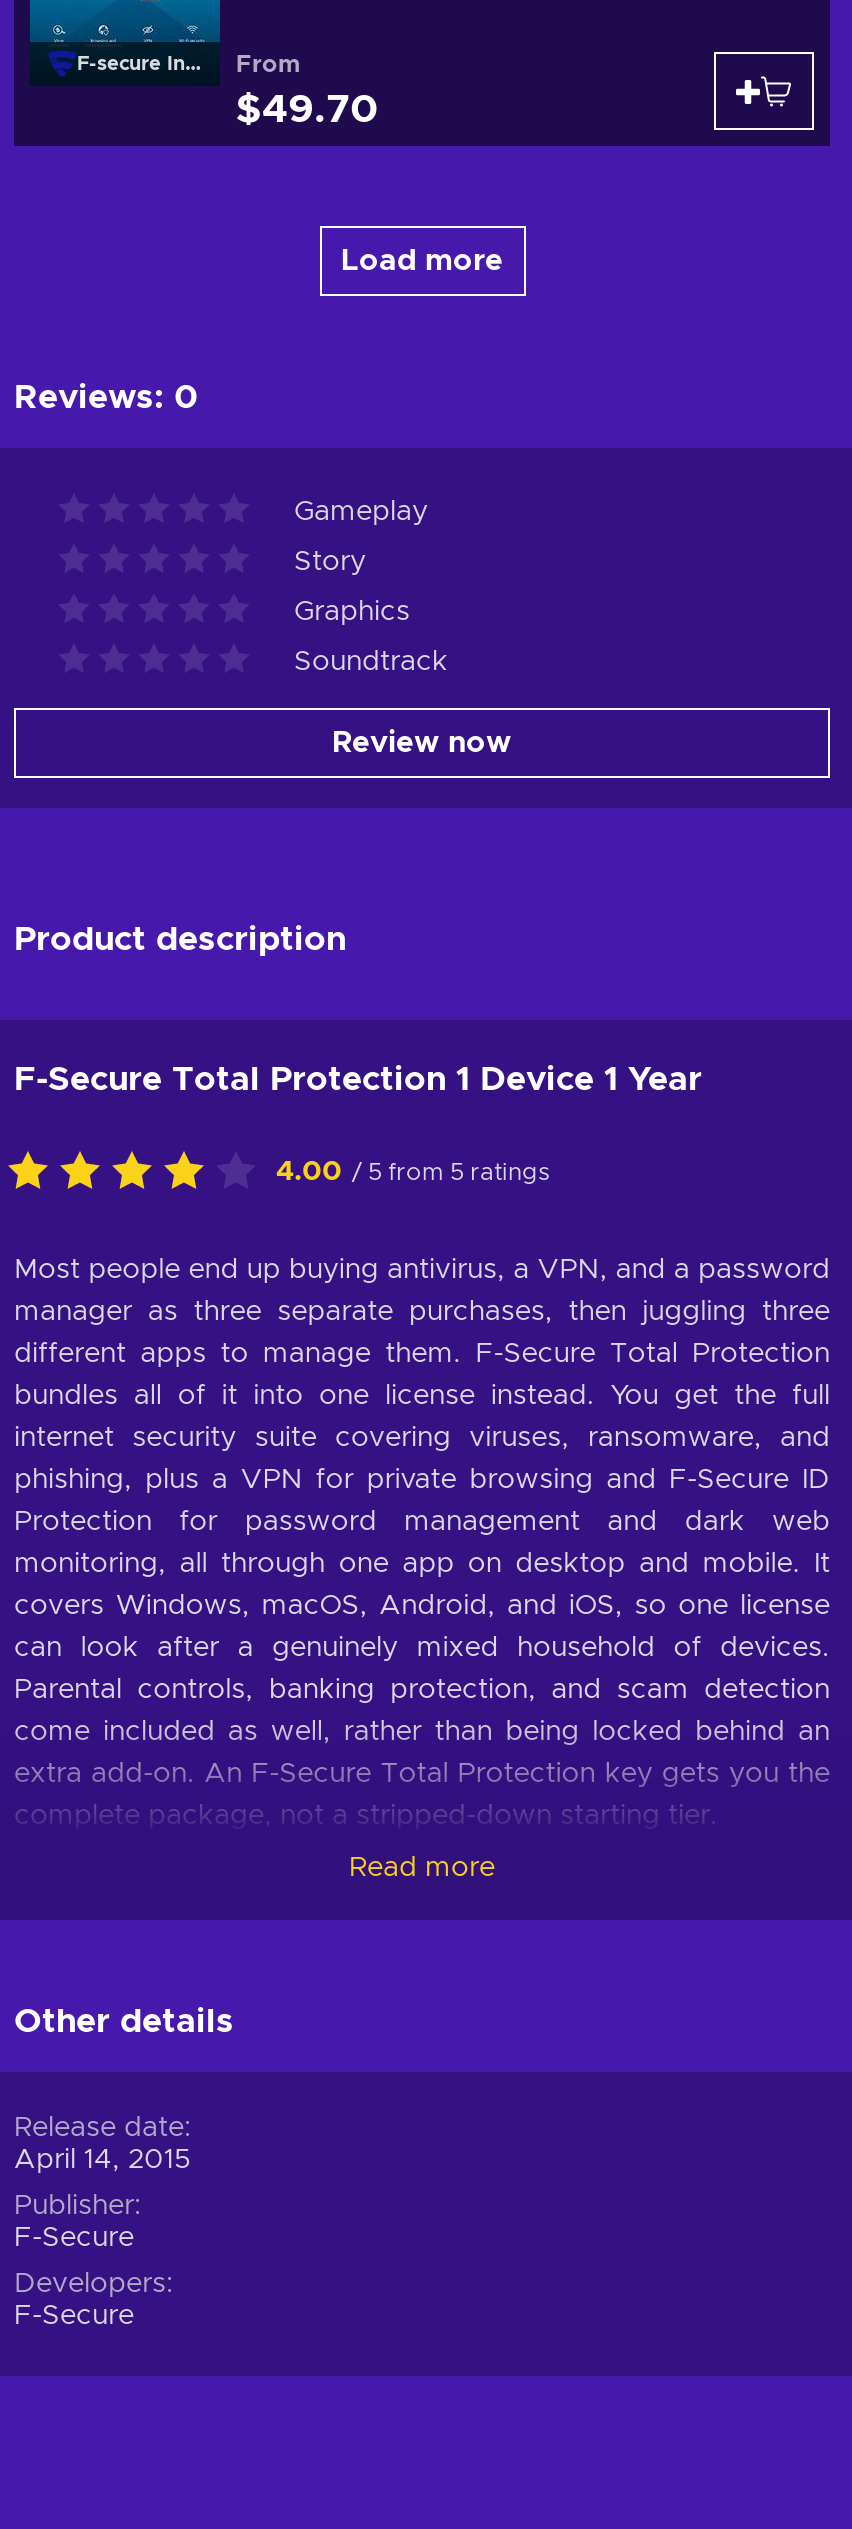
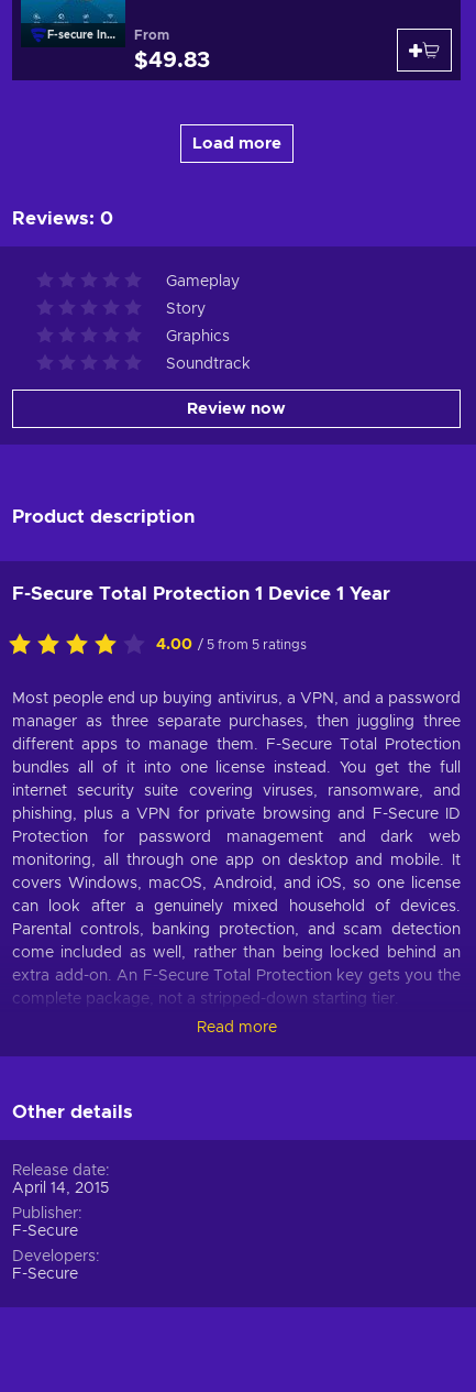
- $49.70
+ $49.83
